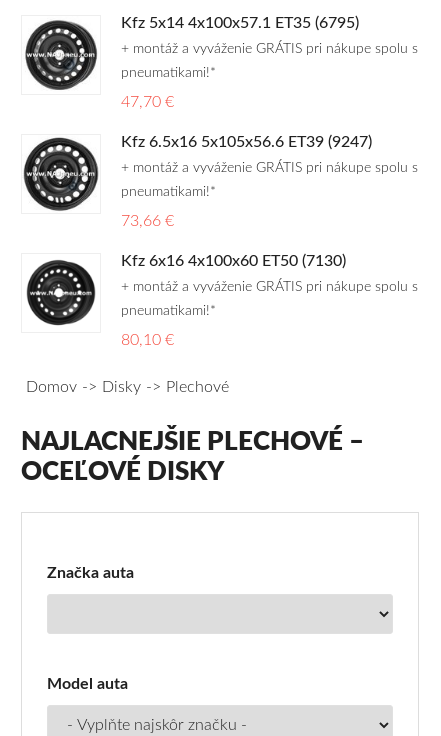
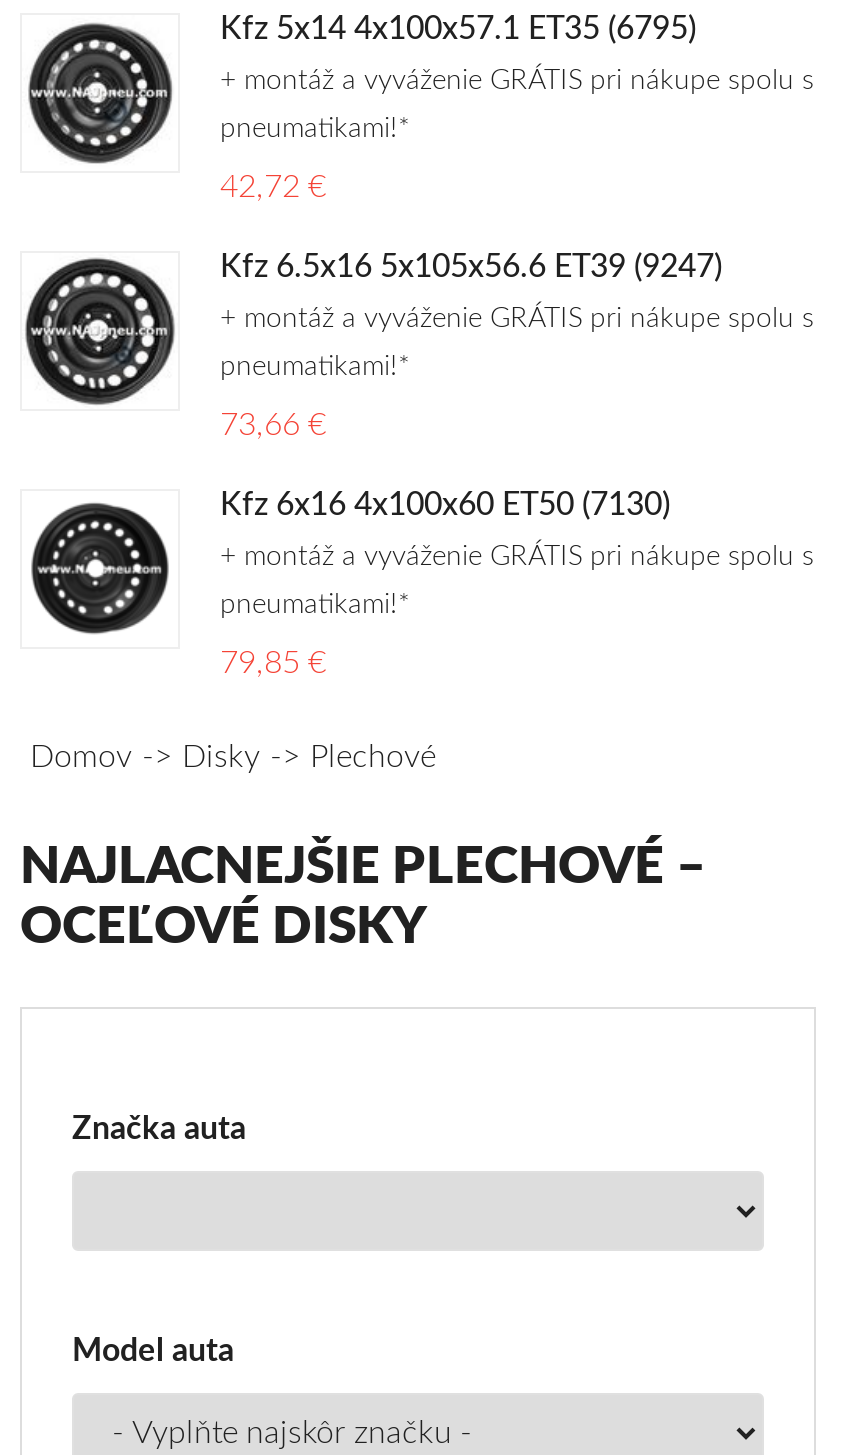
- 47,70 €
+ 42,72 €

- 80,10 €
+ 79,85 €
